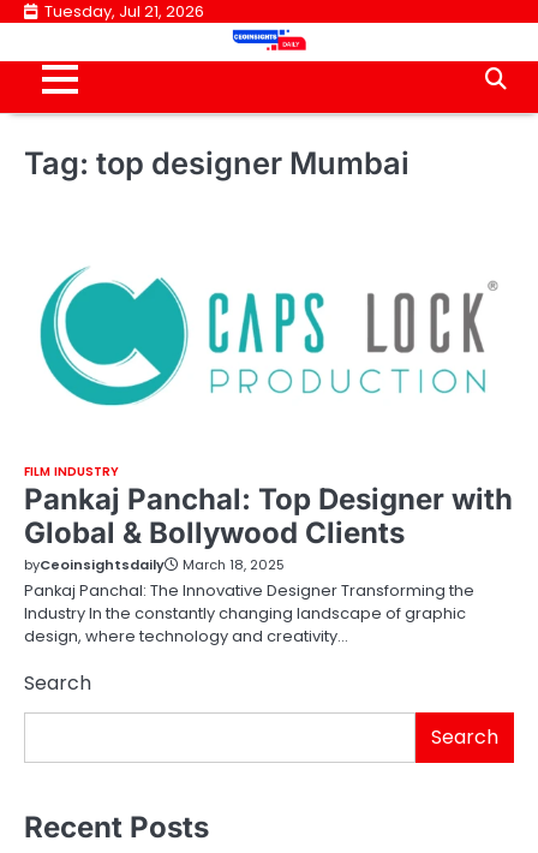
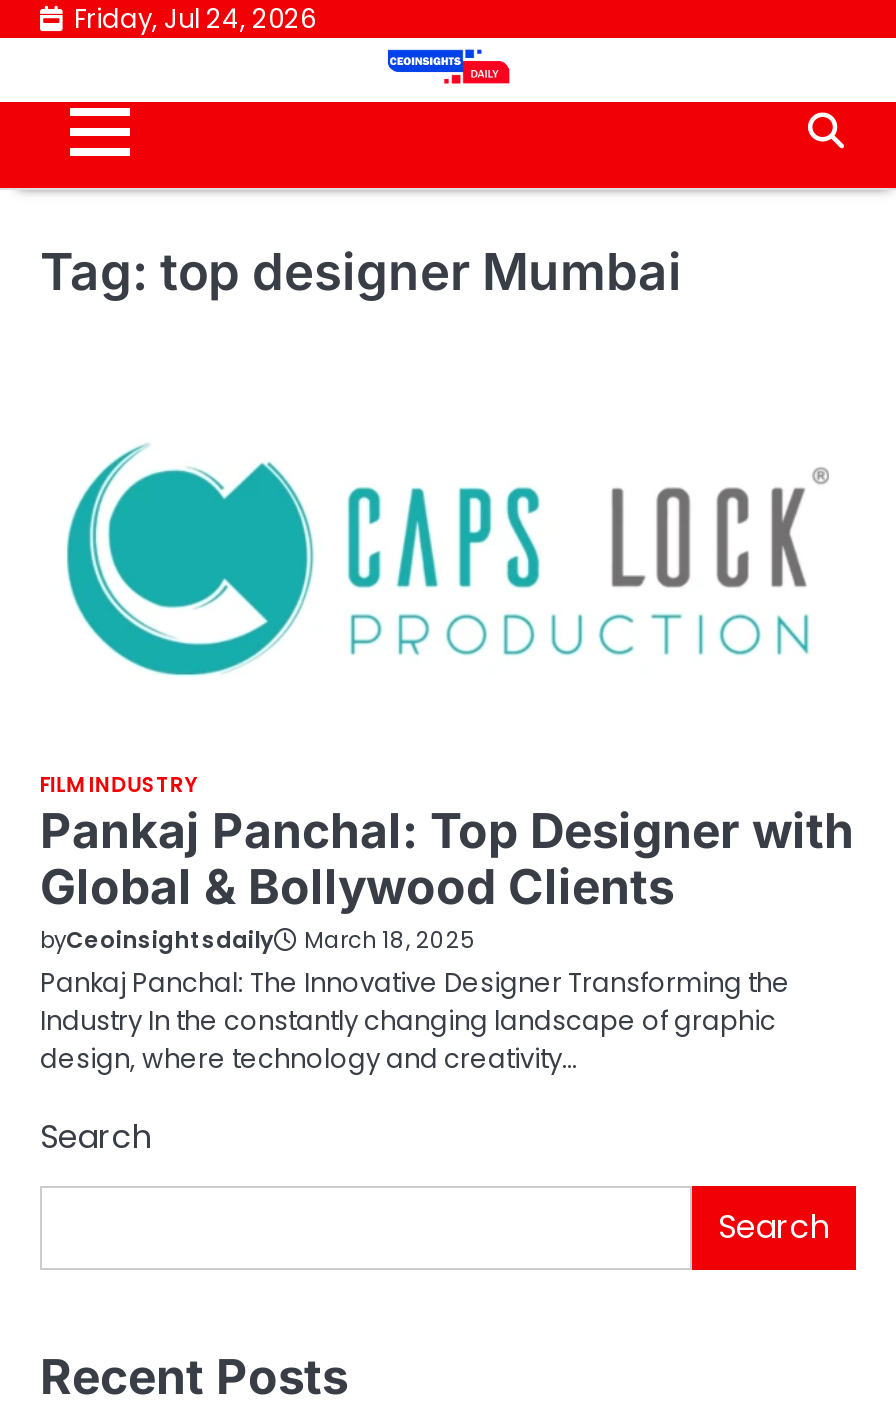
- Tuesday, Jul 21, 2026
+ Friday, Jul 24, 2026
